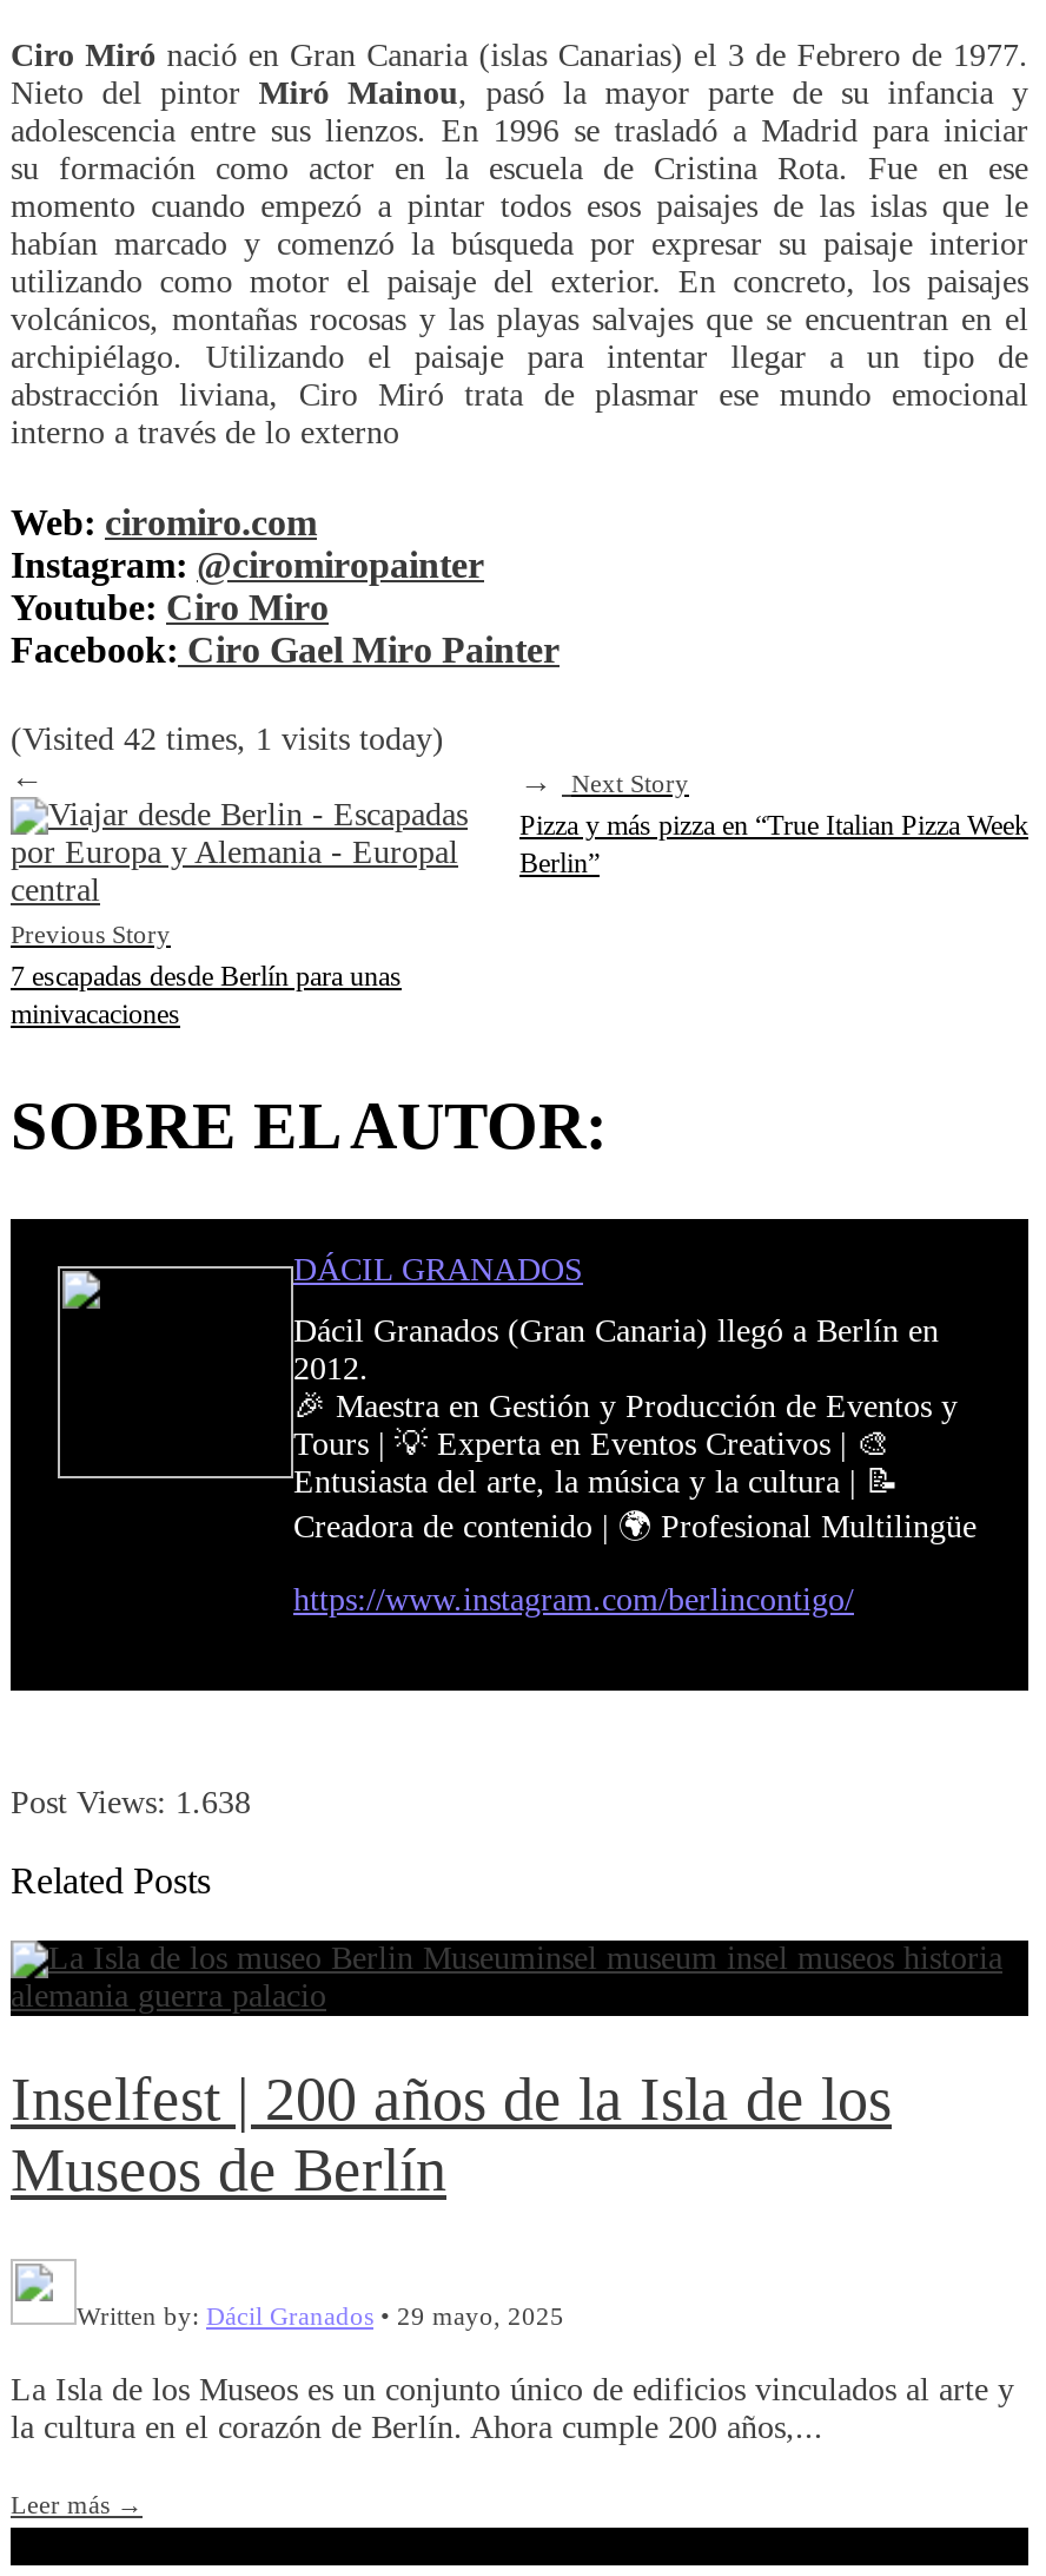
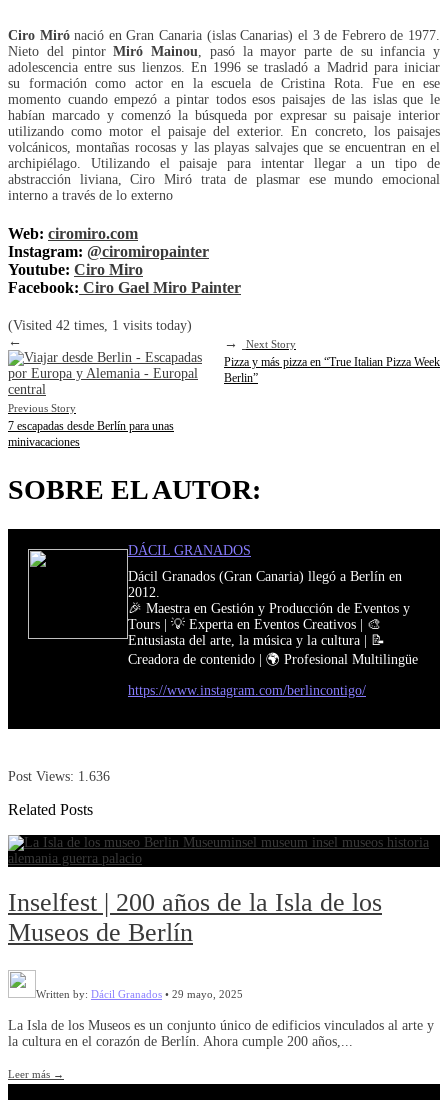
- Post Views: 1.638
+ Post Views: 1.636
